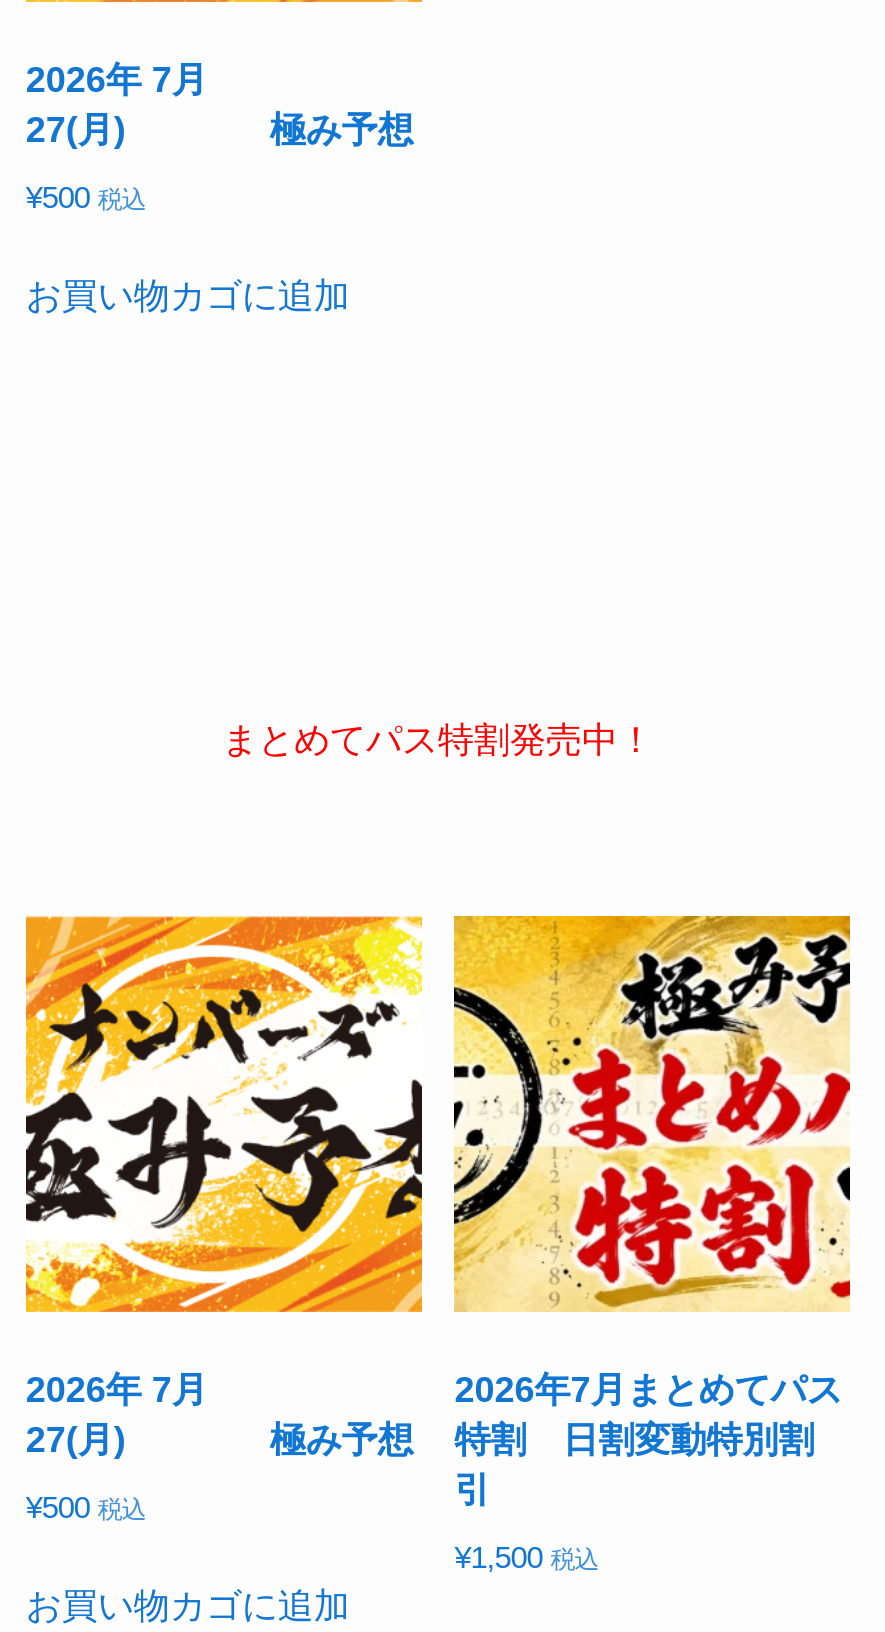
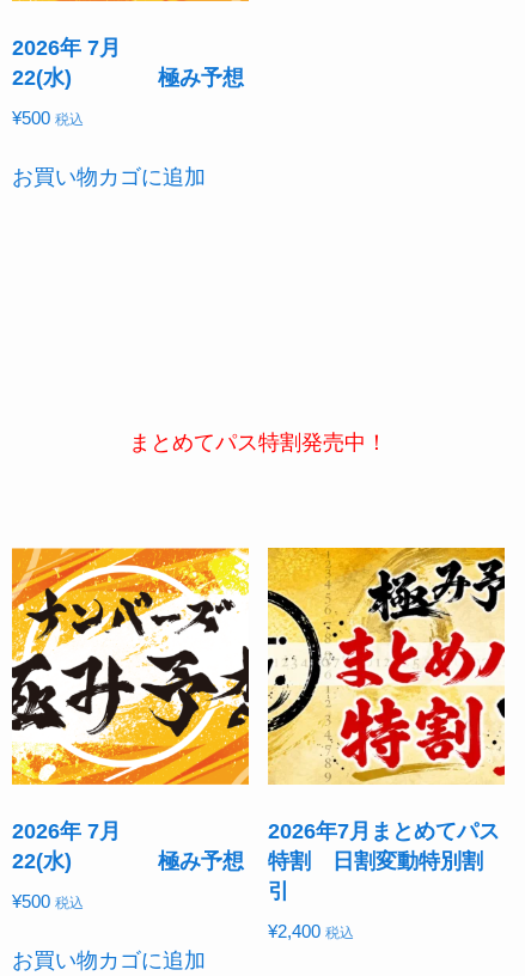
- 27(月) 極み予想
+ 22(水) 極み予想

- 27(月) 極み予想 特割 日割変動特別割
+ 22(水) 極み予想 特割 日割変動特別割

- ¥1,500 税込
+ ¥2,400 税込
